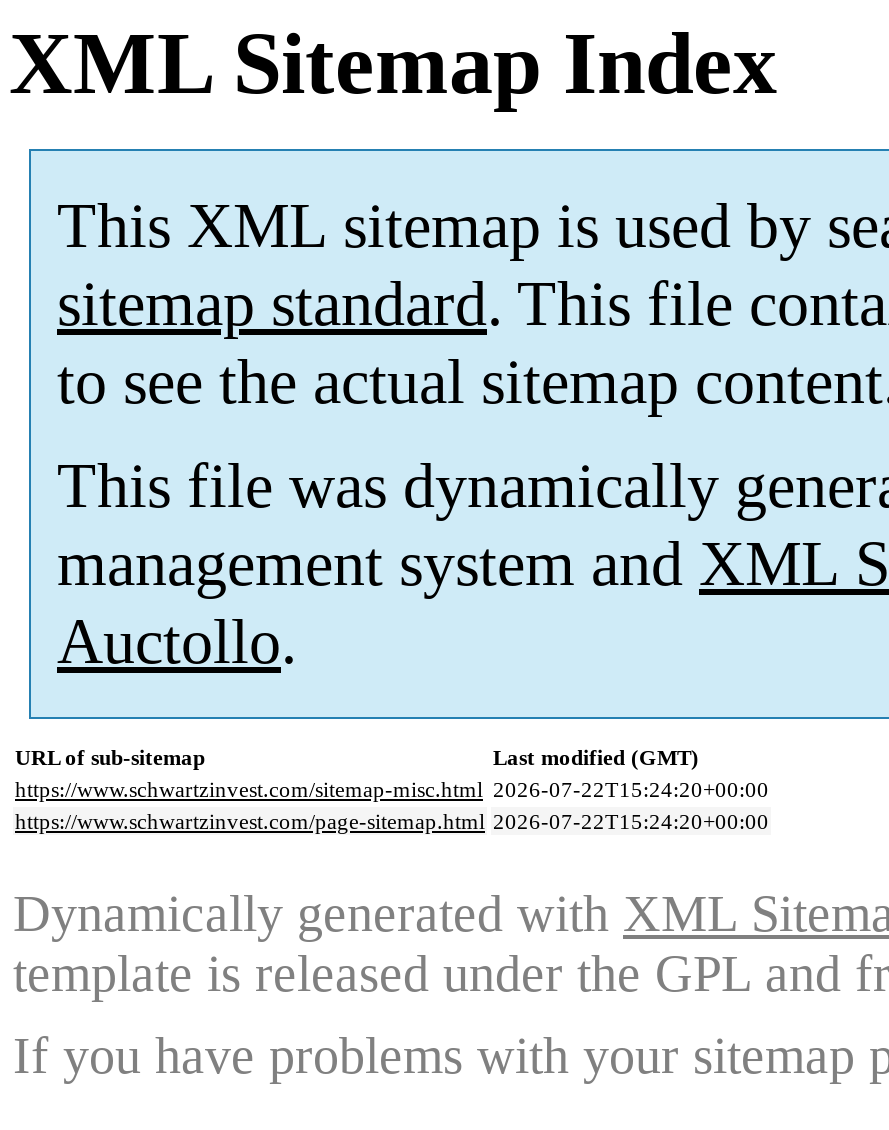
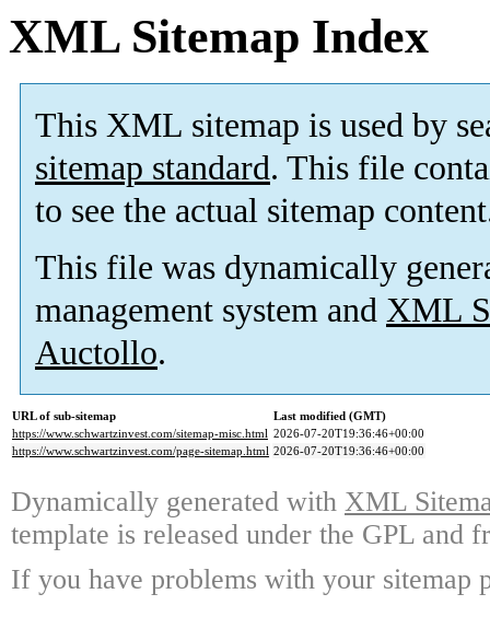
- https://www.schwartzinvest.com/sitemap-misc.html 2026-07-22T15:24:20+00:00
+ https://www.schwartzinvest.com/sitemap-misc.html 2026-07-20T19:36:46+00:00

- https://www.schwartzinvest.com/page-sitemap.html 2026-07-22T15:24:20+00:00
+ https://www.schwartzinvest.com/page-sitemap.html 2026-07-20T19:36:46+00:00
